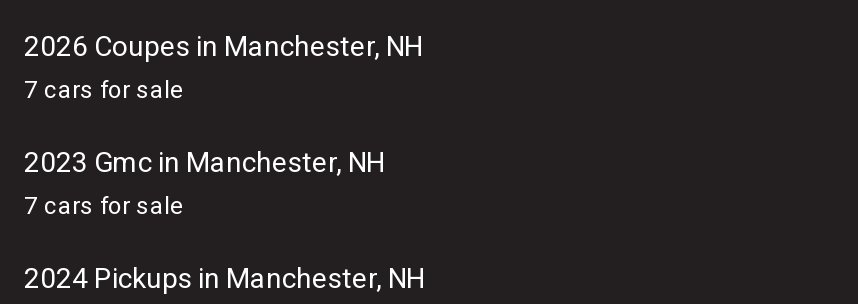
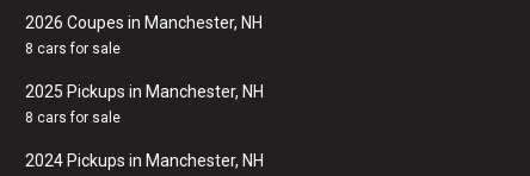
- 7 cars for sale
+ 8 cars for sale

- 2023 Gmc in Manchester, NH
+ 2025 Pickups in Manchester, NH

- 7 cars for sale
+ 8 cars for sale
